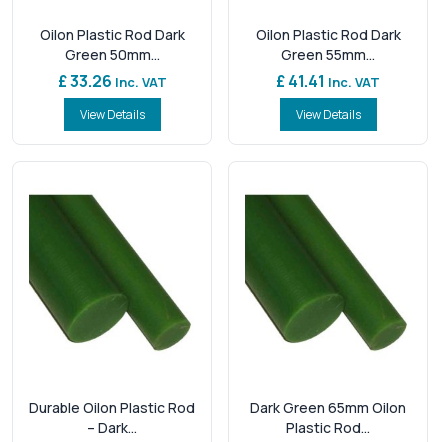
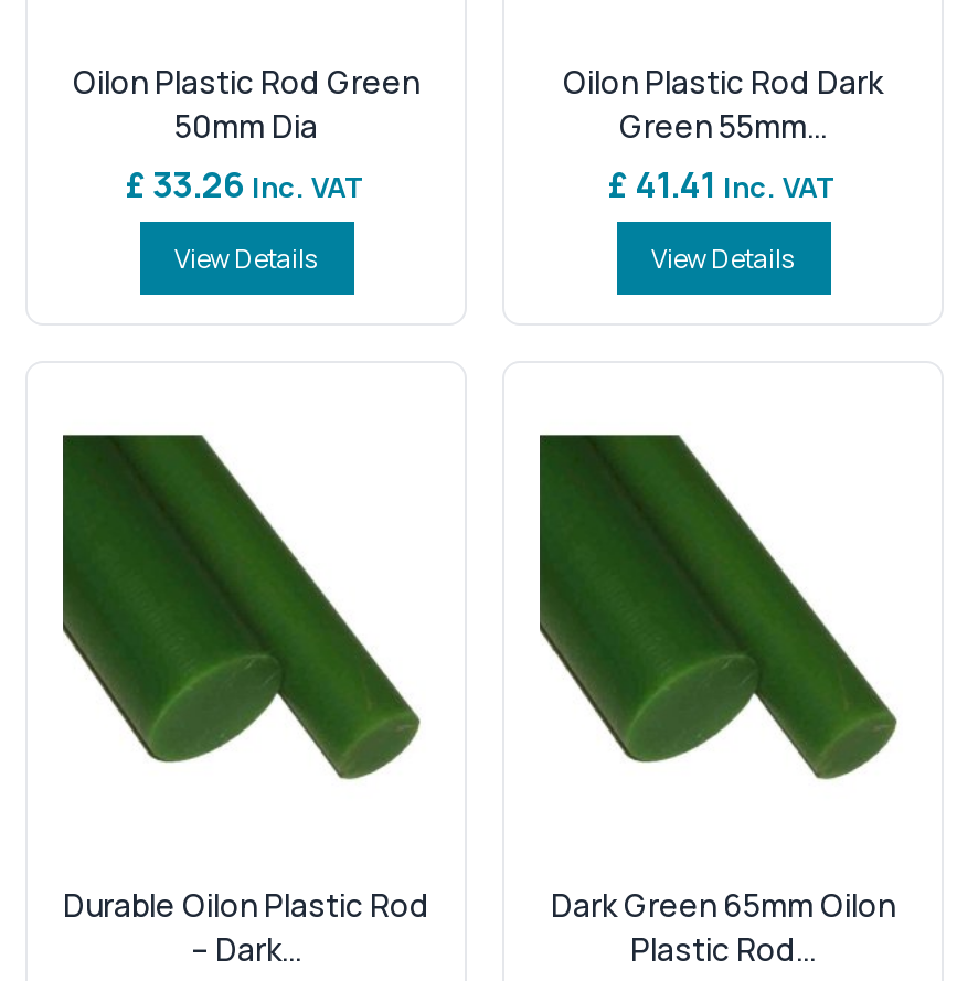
- Oilon Plastic Rod Dark
- Green 50mm...
+ Oilon Plastic Rod Green
+ 50mm Dia
